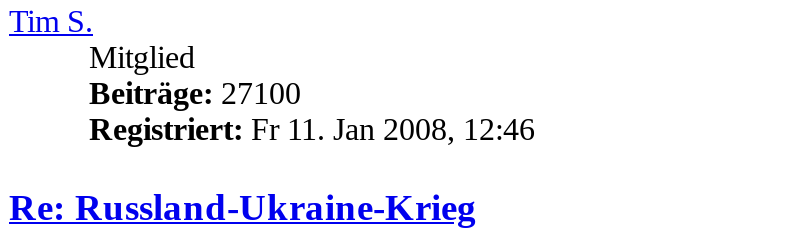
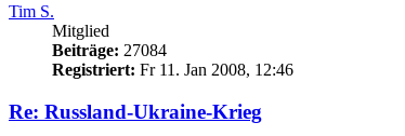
- Beiträge: 27100
+ Beiträge: 27084
